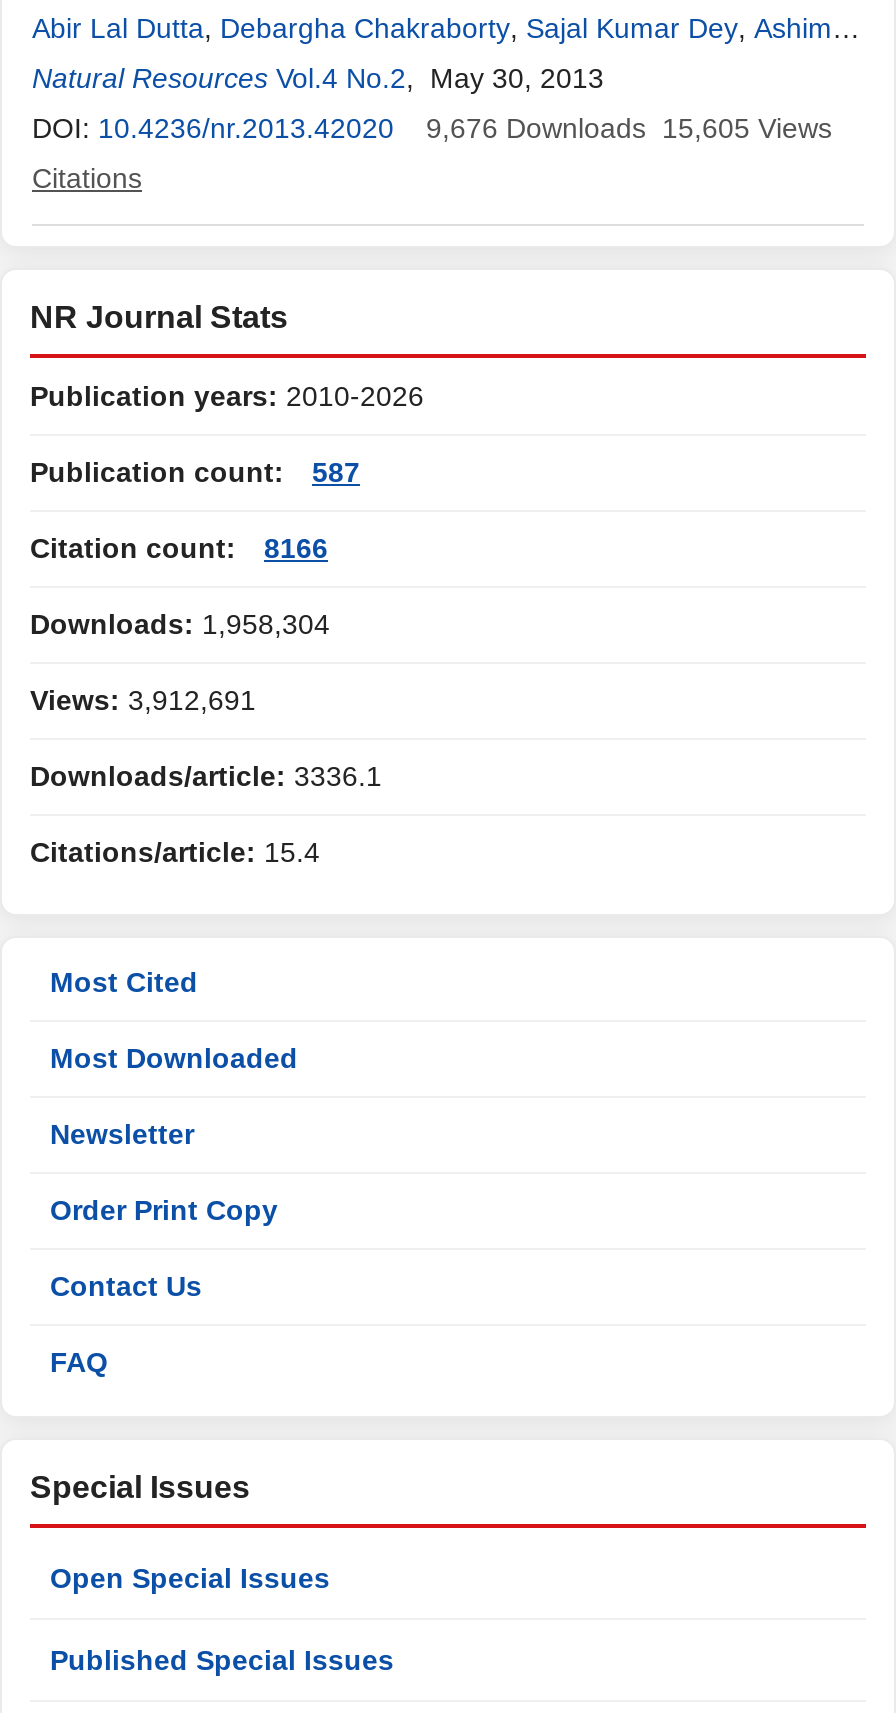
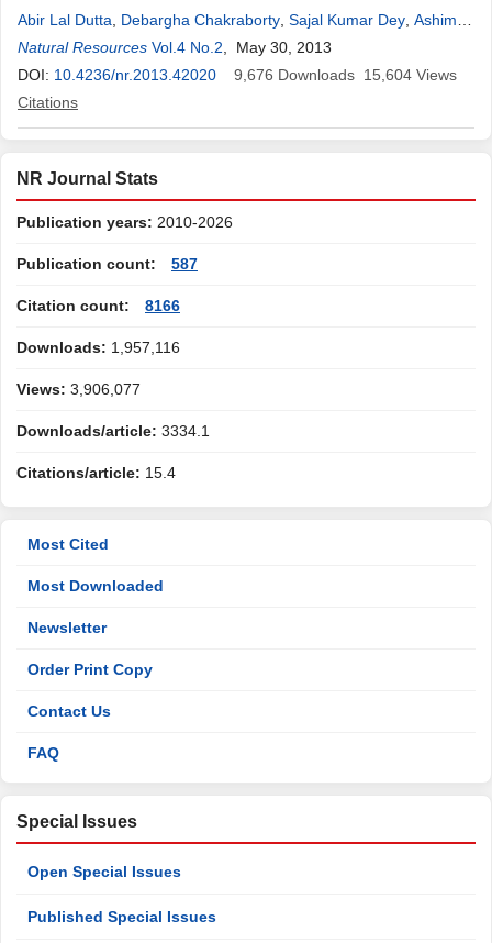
- 9,676 Downloads 15,605 Views
+ 9,676 Downloads 15,604 Views

- Downloads: 1,958,304
+ Downloads: 1,957,116

- Views: 3,912,691
+ Views: 3,906,077

- Downloads/article: 3336.1
+ Downloads/article: 3334.1
